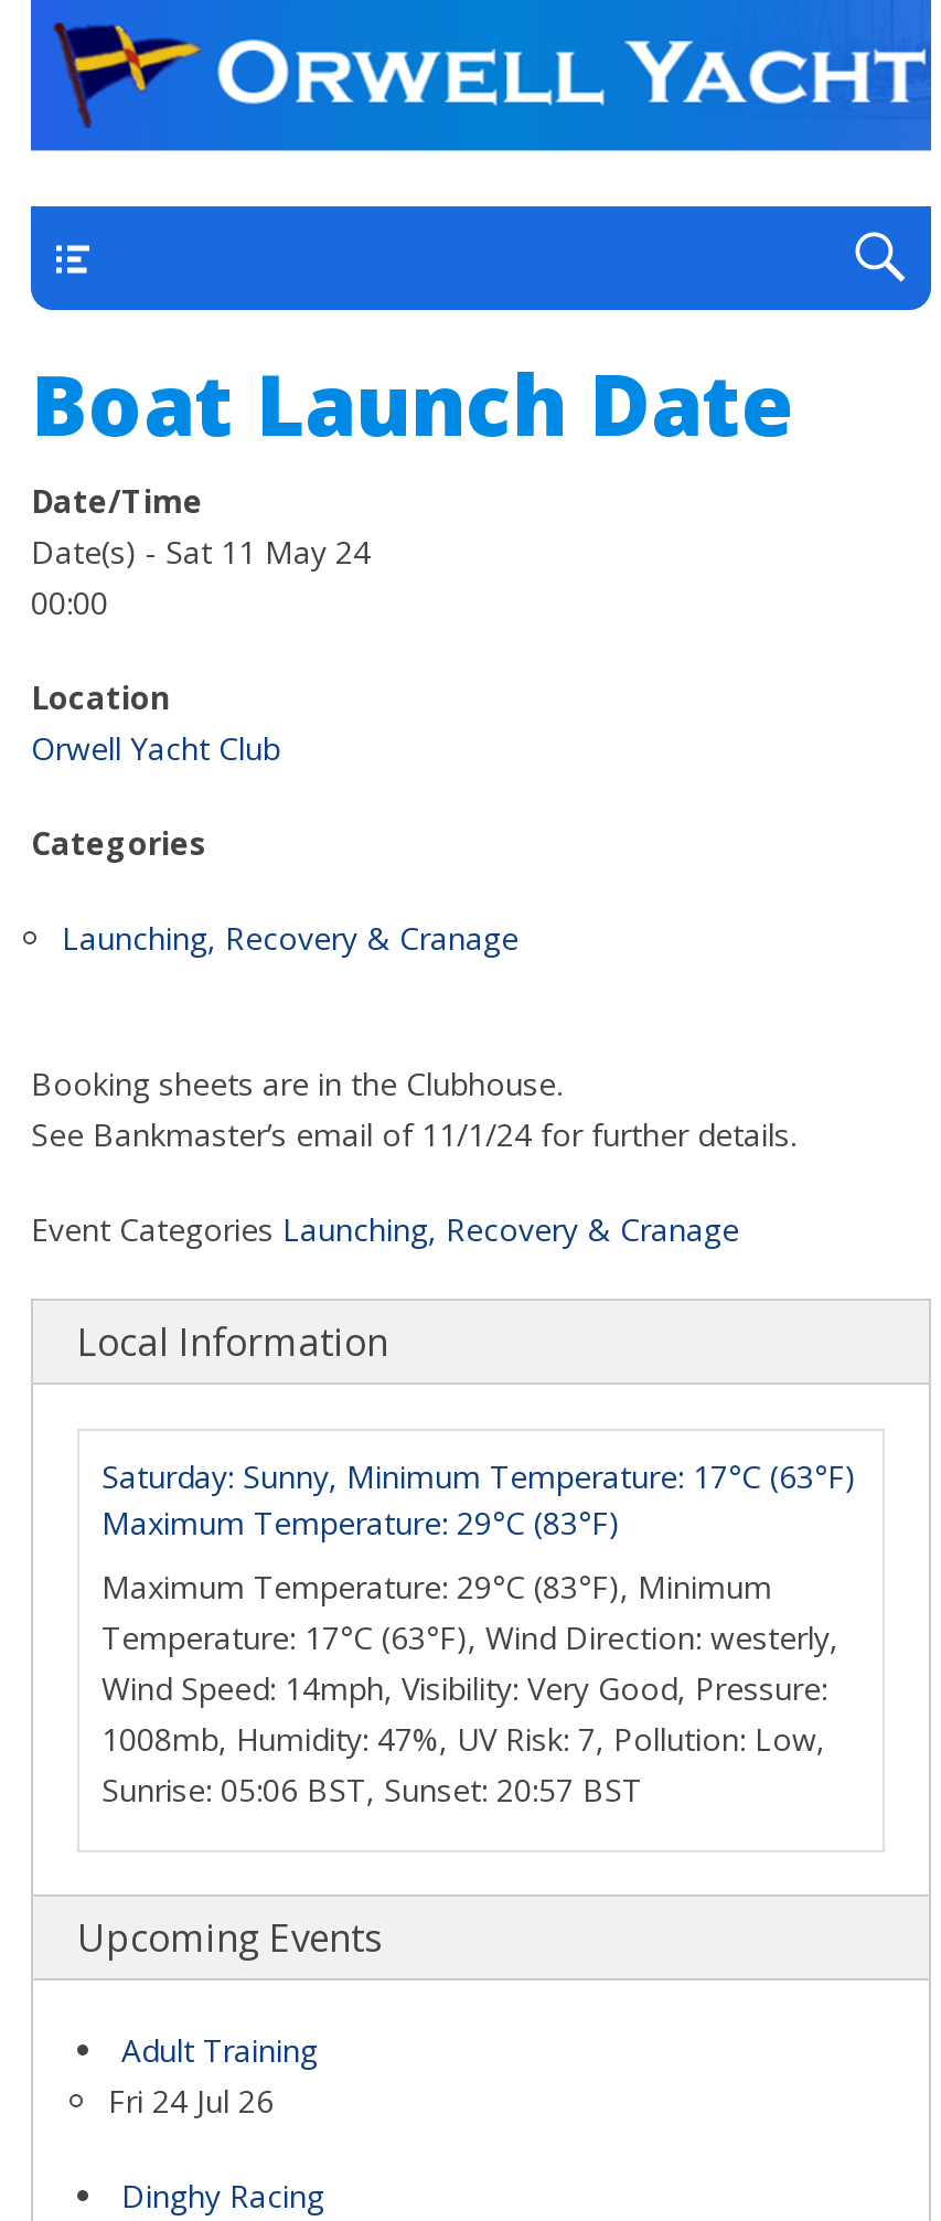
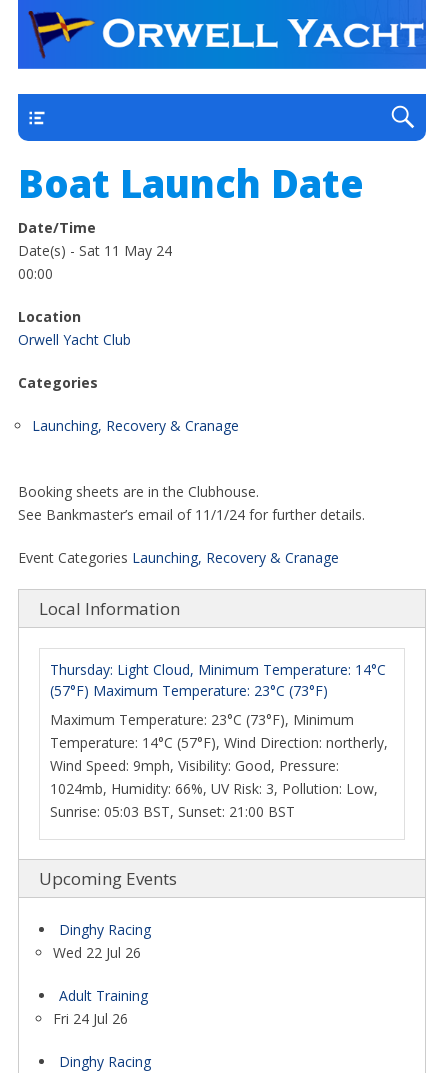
- Saturday: Sunny, Minimum Temperature: 17°C (63°F)
- Maximum Temperature: 29°C (83°F)
+ Thursday: Light Cloud, Minimum Temperature: 14°C
+ (57°F) Maximum Temperature: 23°C (73°F)

- Maximum Temperature: 29°C (83°F), Minimum
- Temperature: 17°C (63°F), Wind Direction: westerly,
- Wind Speed: 14mph, Visibility: Very Good, Pressure:
- 1008mb, Humidity: 47%, UV Risk: 7, Pollution: Low,
- Sunrise: 05:06 BST, Sunset: 20:57 BST
+ Maximum Temperature: 23°C (73°F), Minimum
+ Temperature: 14°C (57°F), Wind Direction: northerly,
+ Wind Speed: 9mph, Visibility: Good, Pressure:
+ 1024mb, Humidity: 66%, UV Risk: 3, Pollution: Low,
+ Sunrise: 05:03 BST, Sunset: 21:00 BST

+ Dinghy Racing
+ Wed 22 Jul 26
